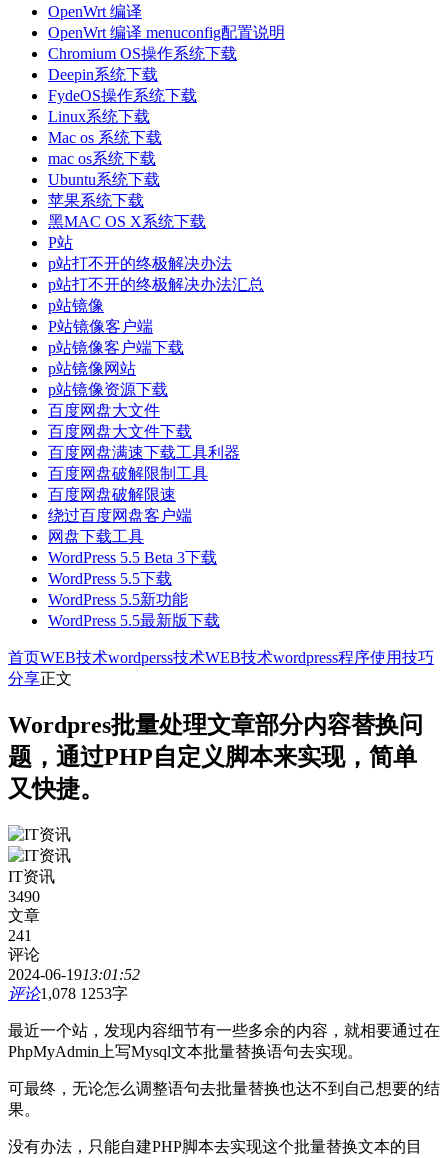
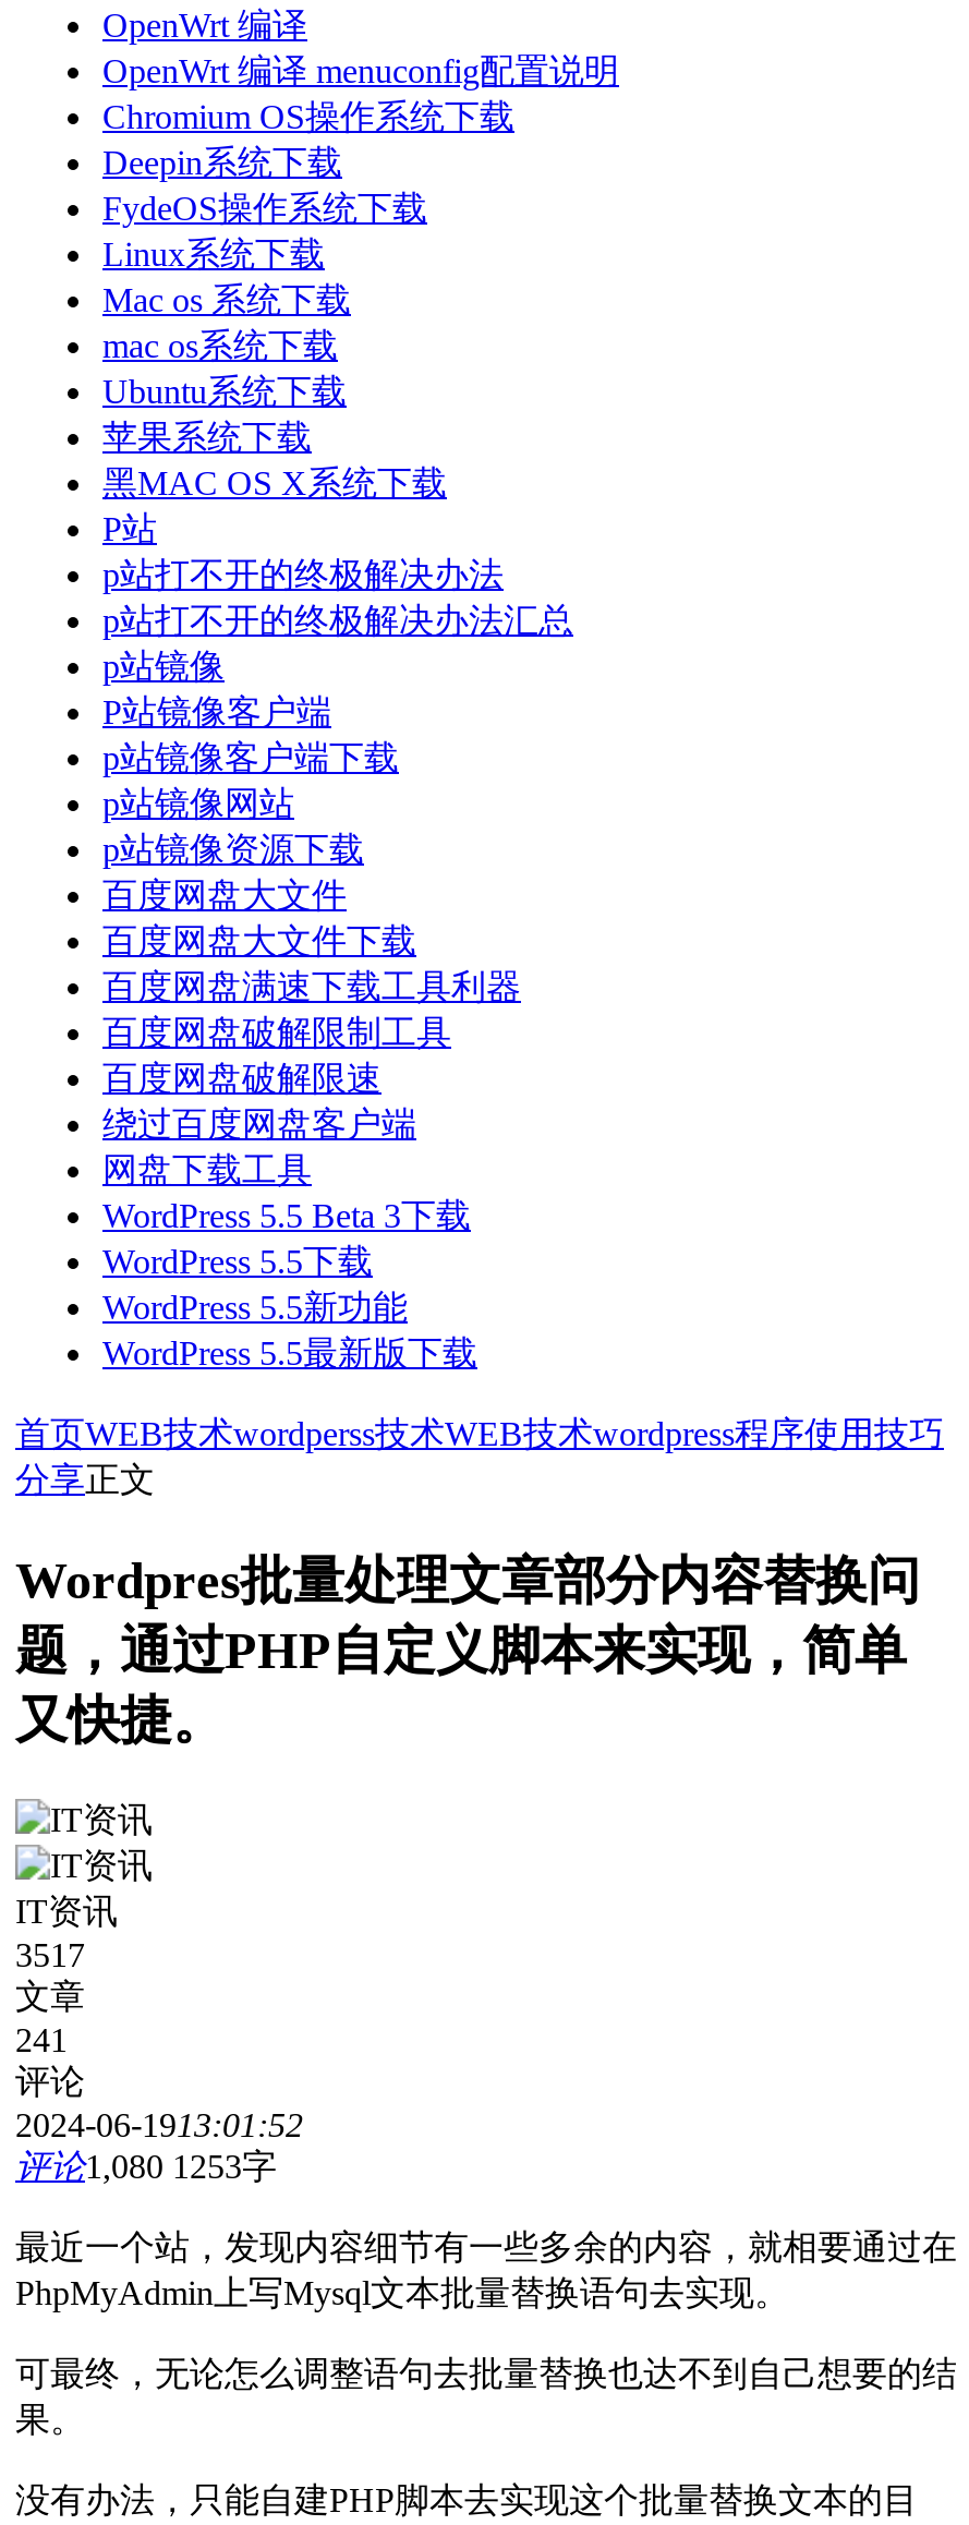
- 3490
+ 3517

- 评论1,078 1253字
+ 评论1,080 1253字
